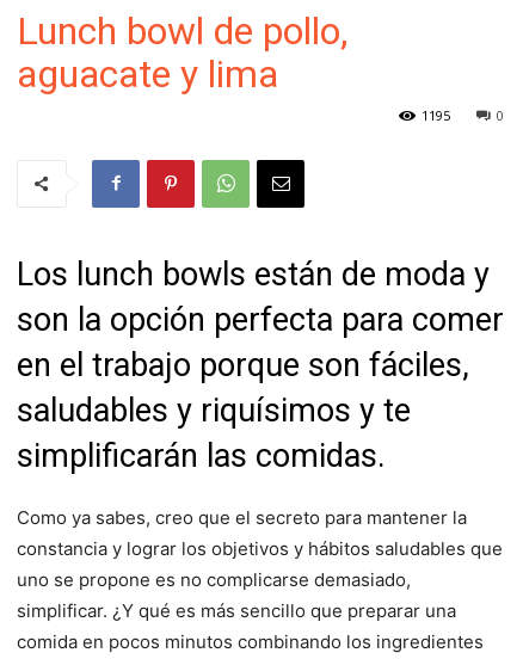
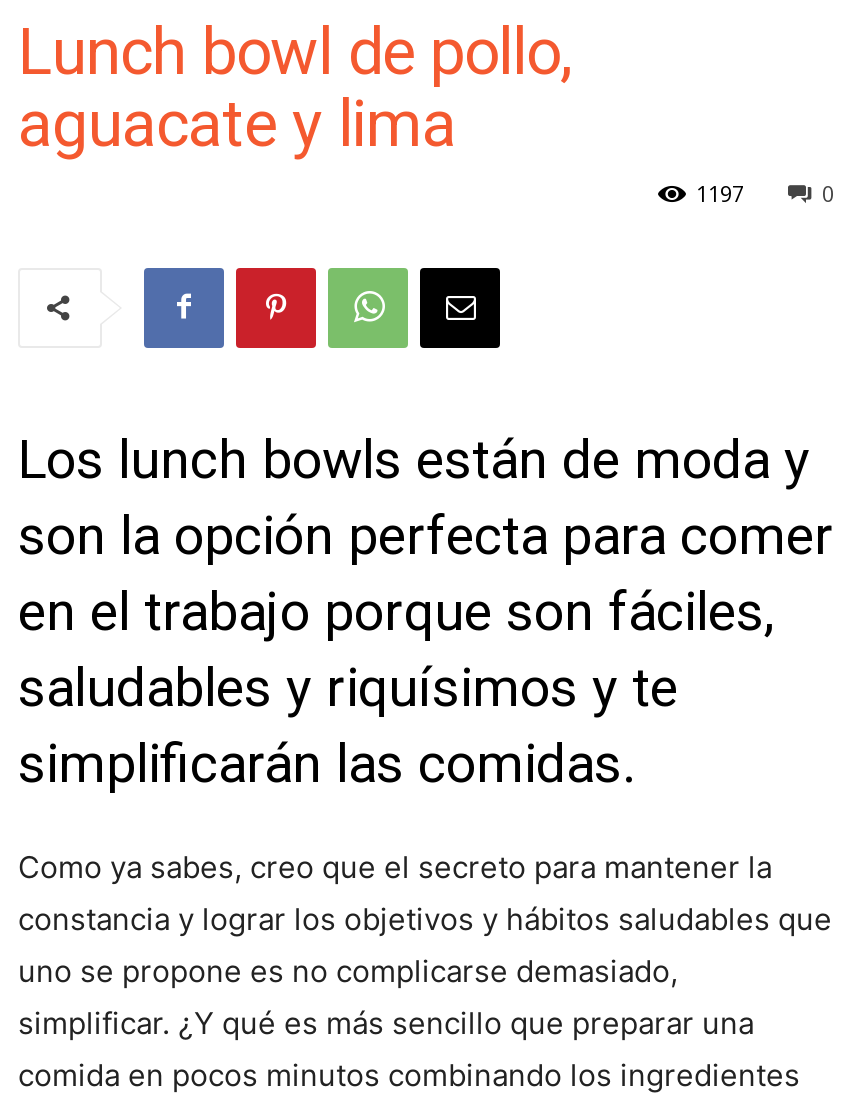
- 1195
+ 1197
